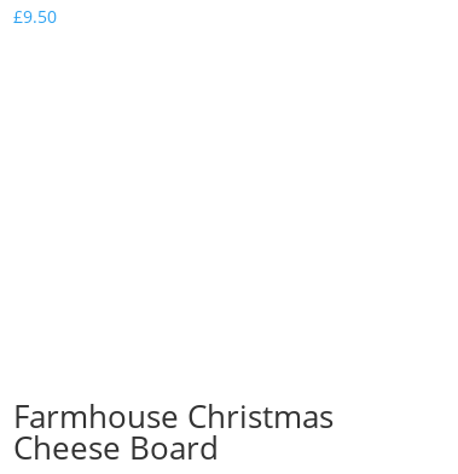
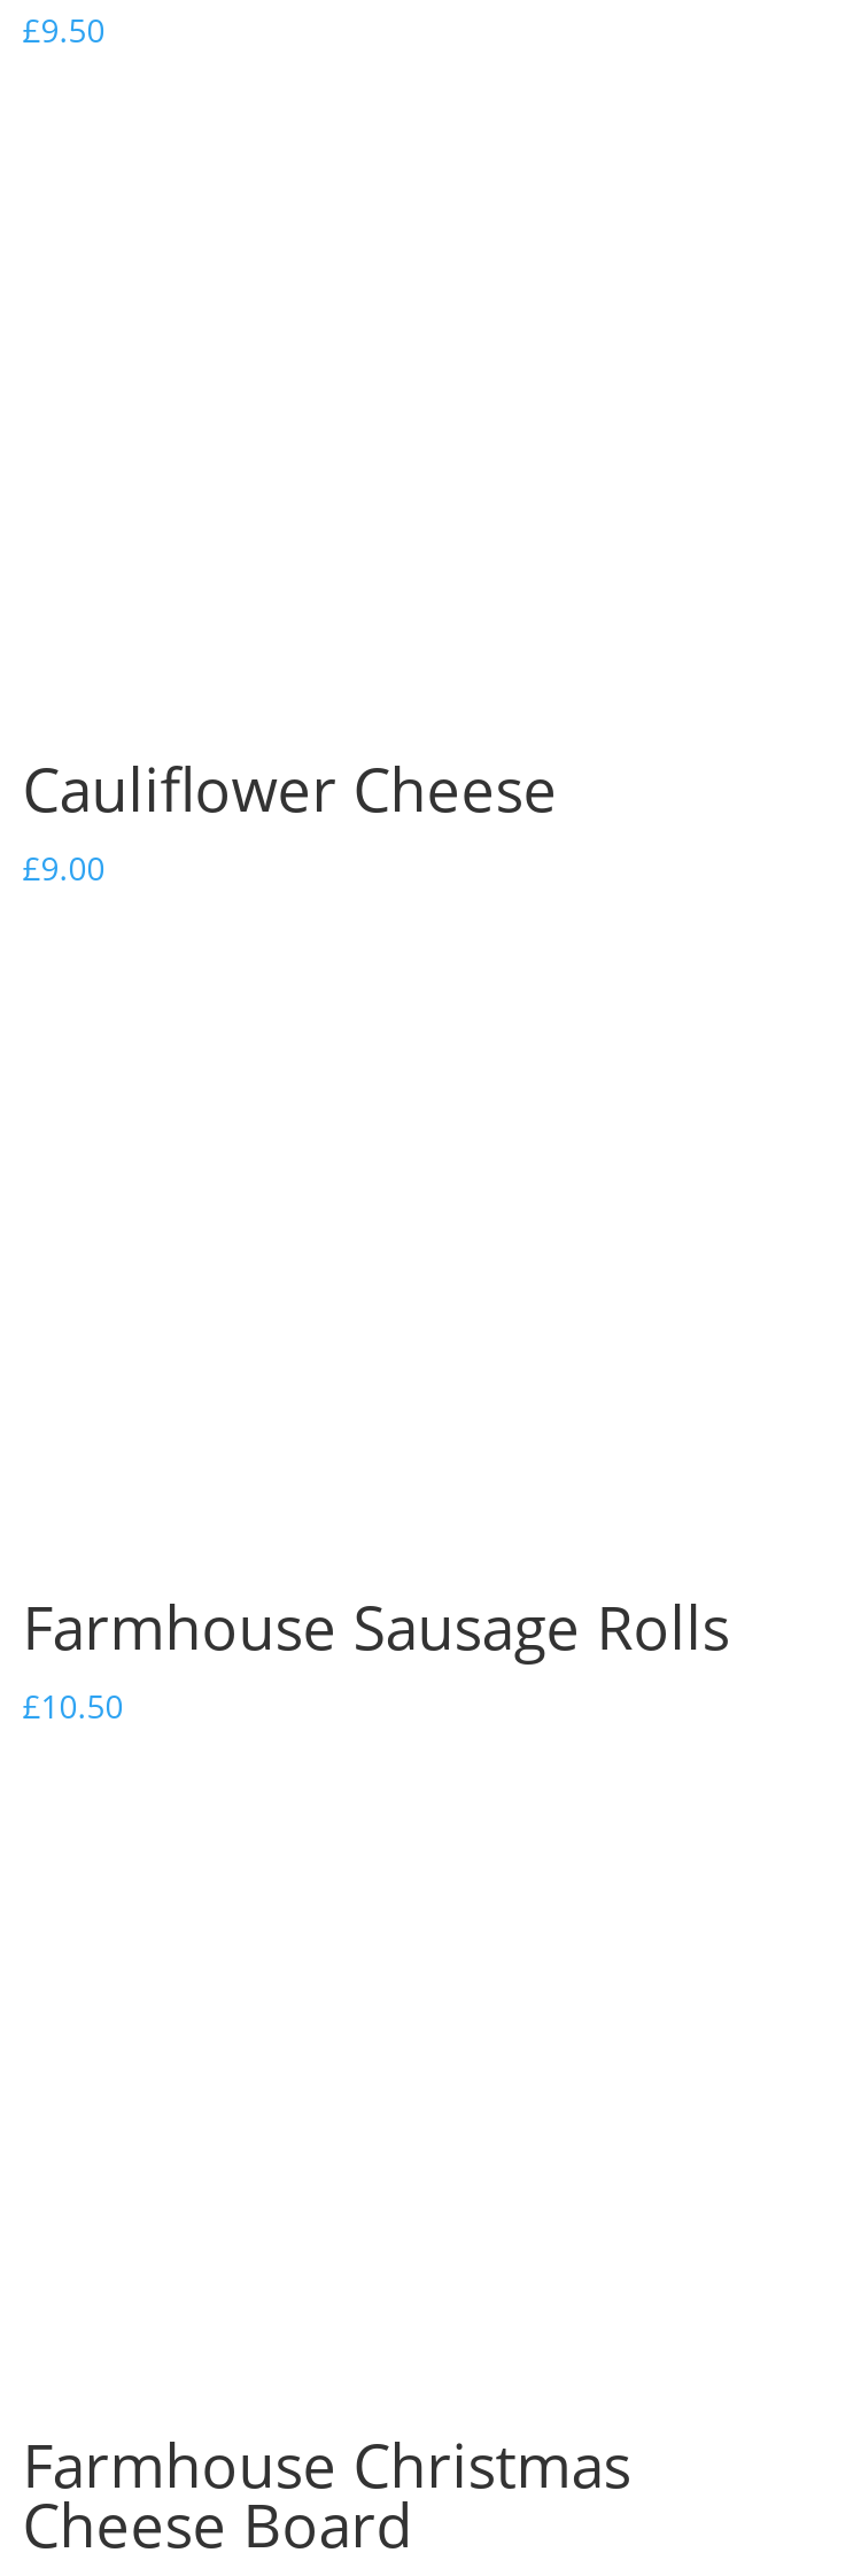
+ Cauliflower Cheese
+ £9.00

+ Farmhouse Sausage Rolls
+ £10.50
